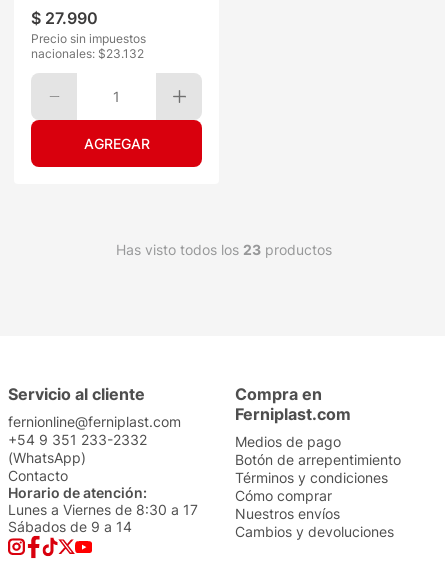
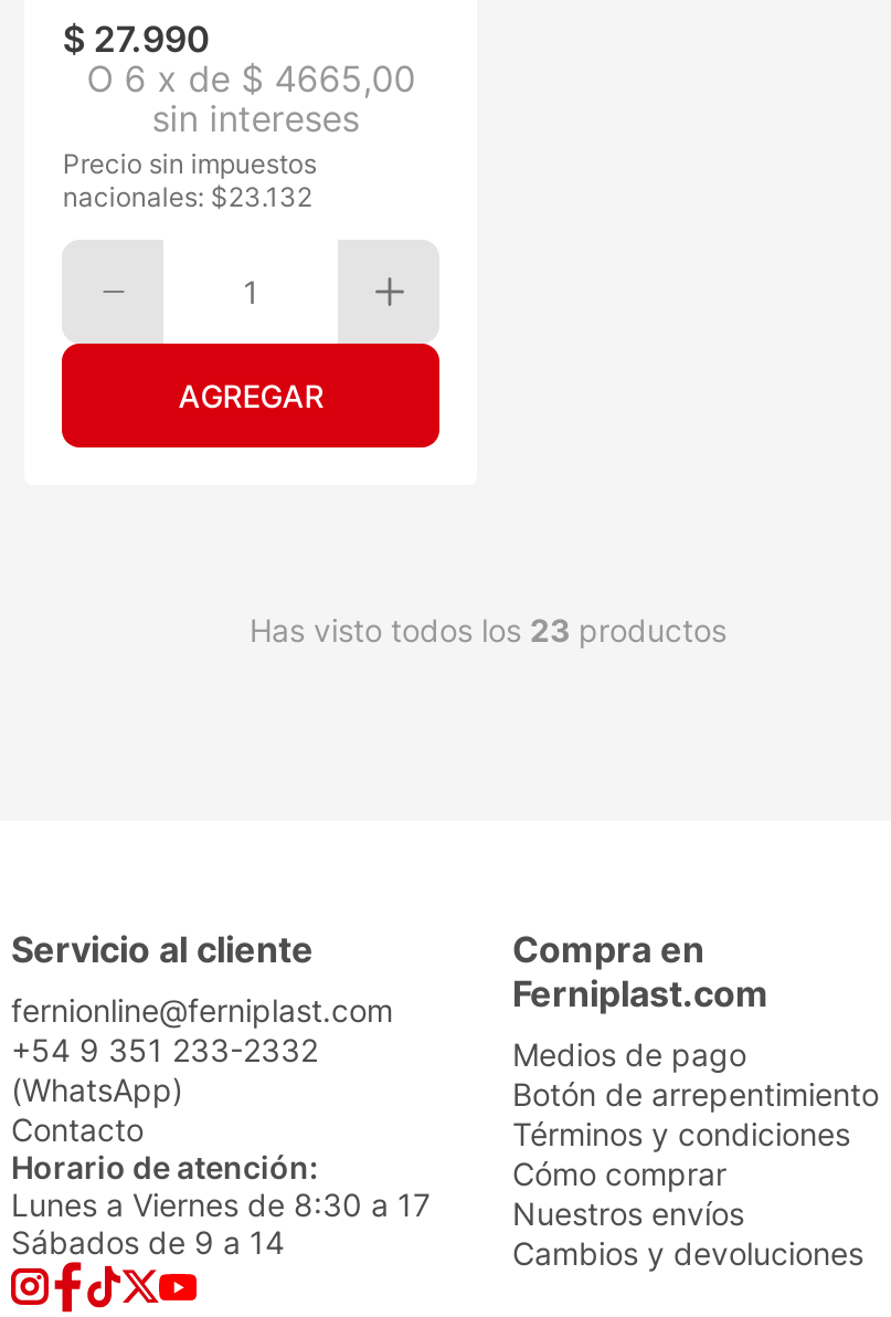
+ O 6 x de $ 4665,00
+ sin intereses
